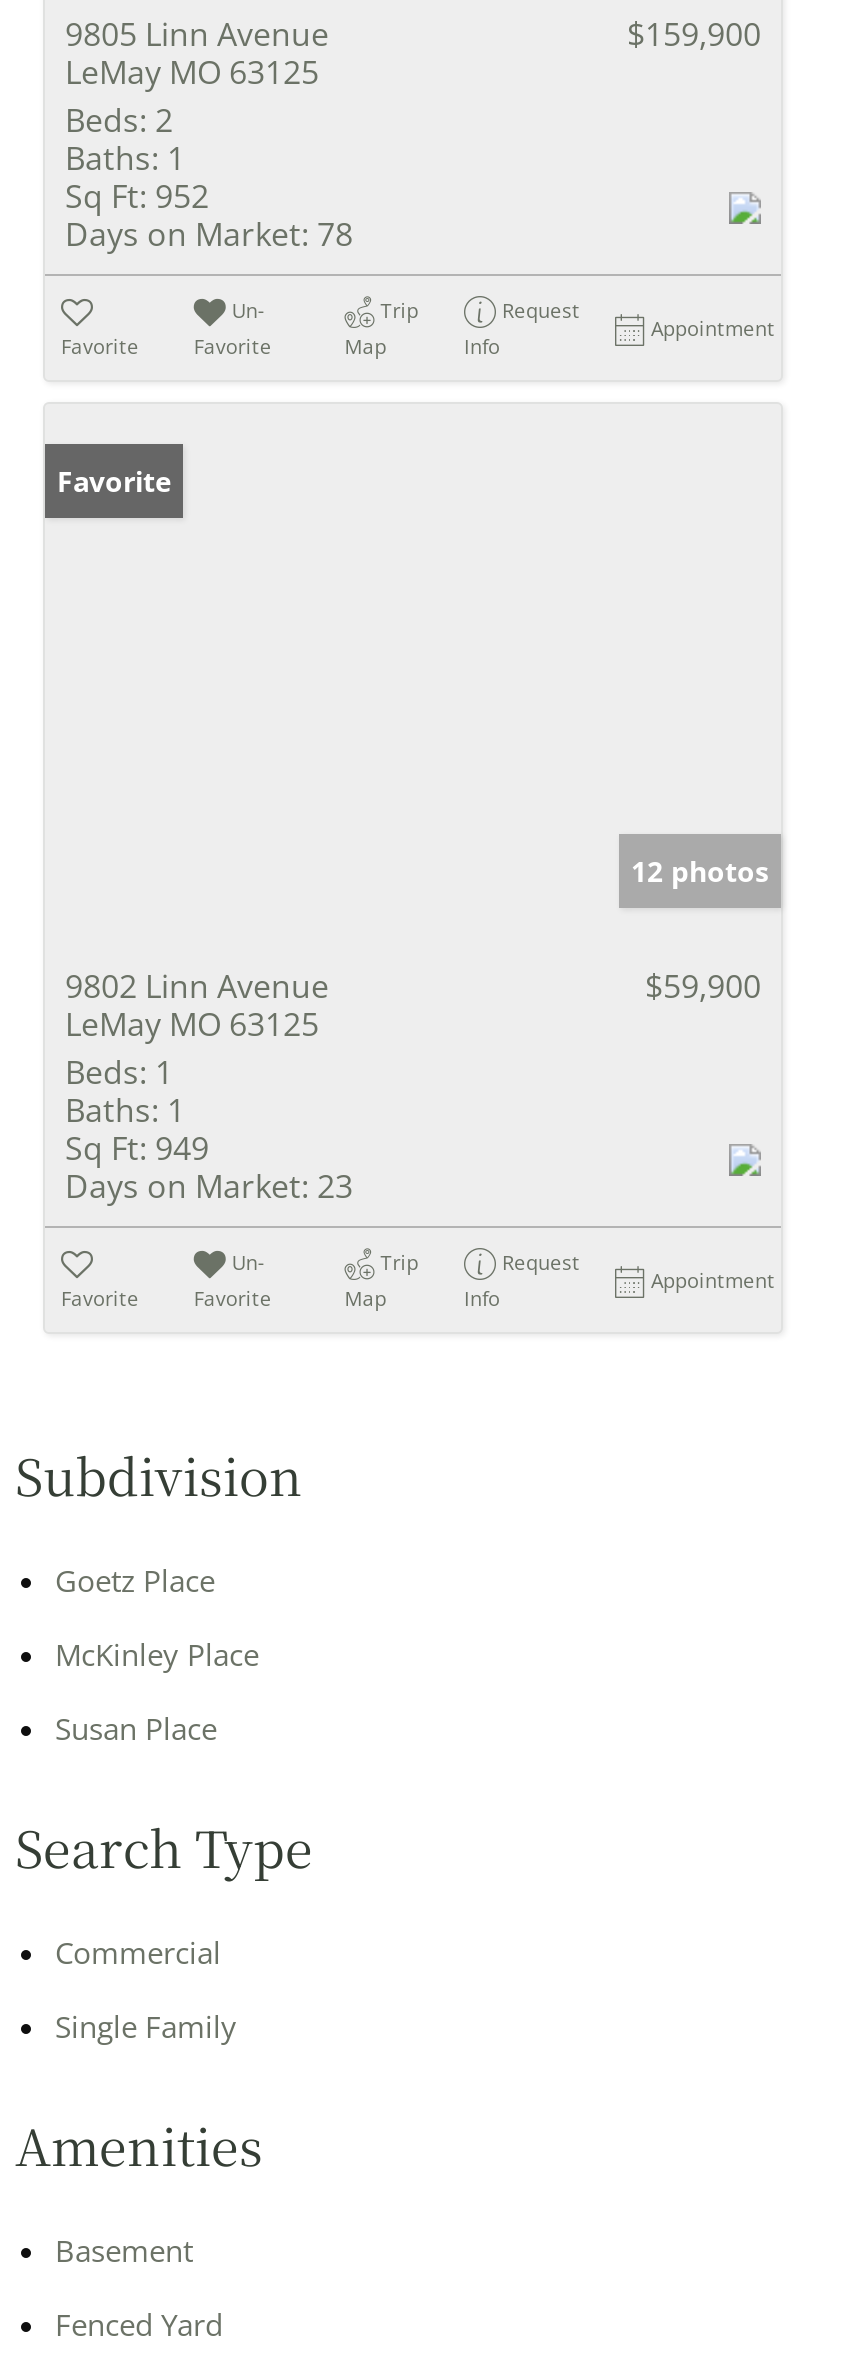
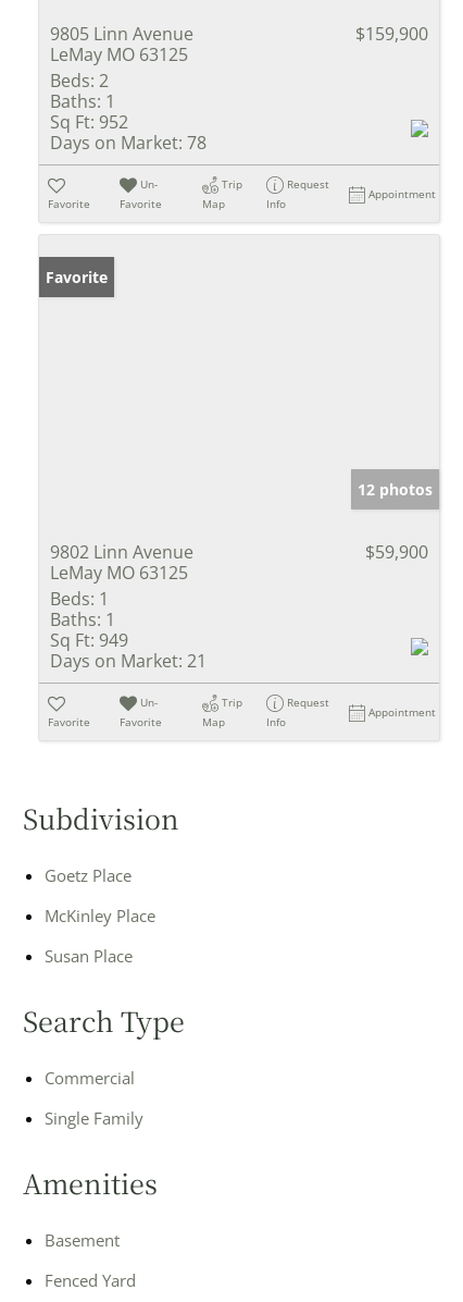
- Days on Market: 23
+ Days on Market: 21
